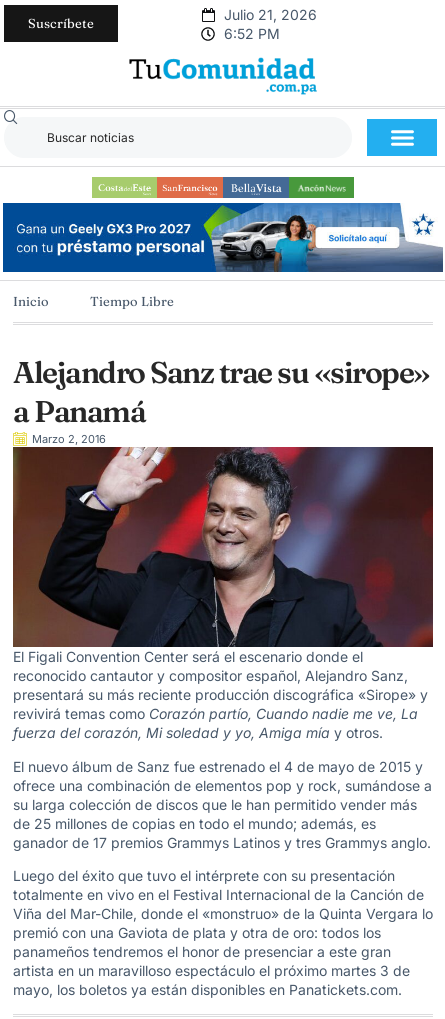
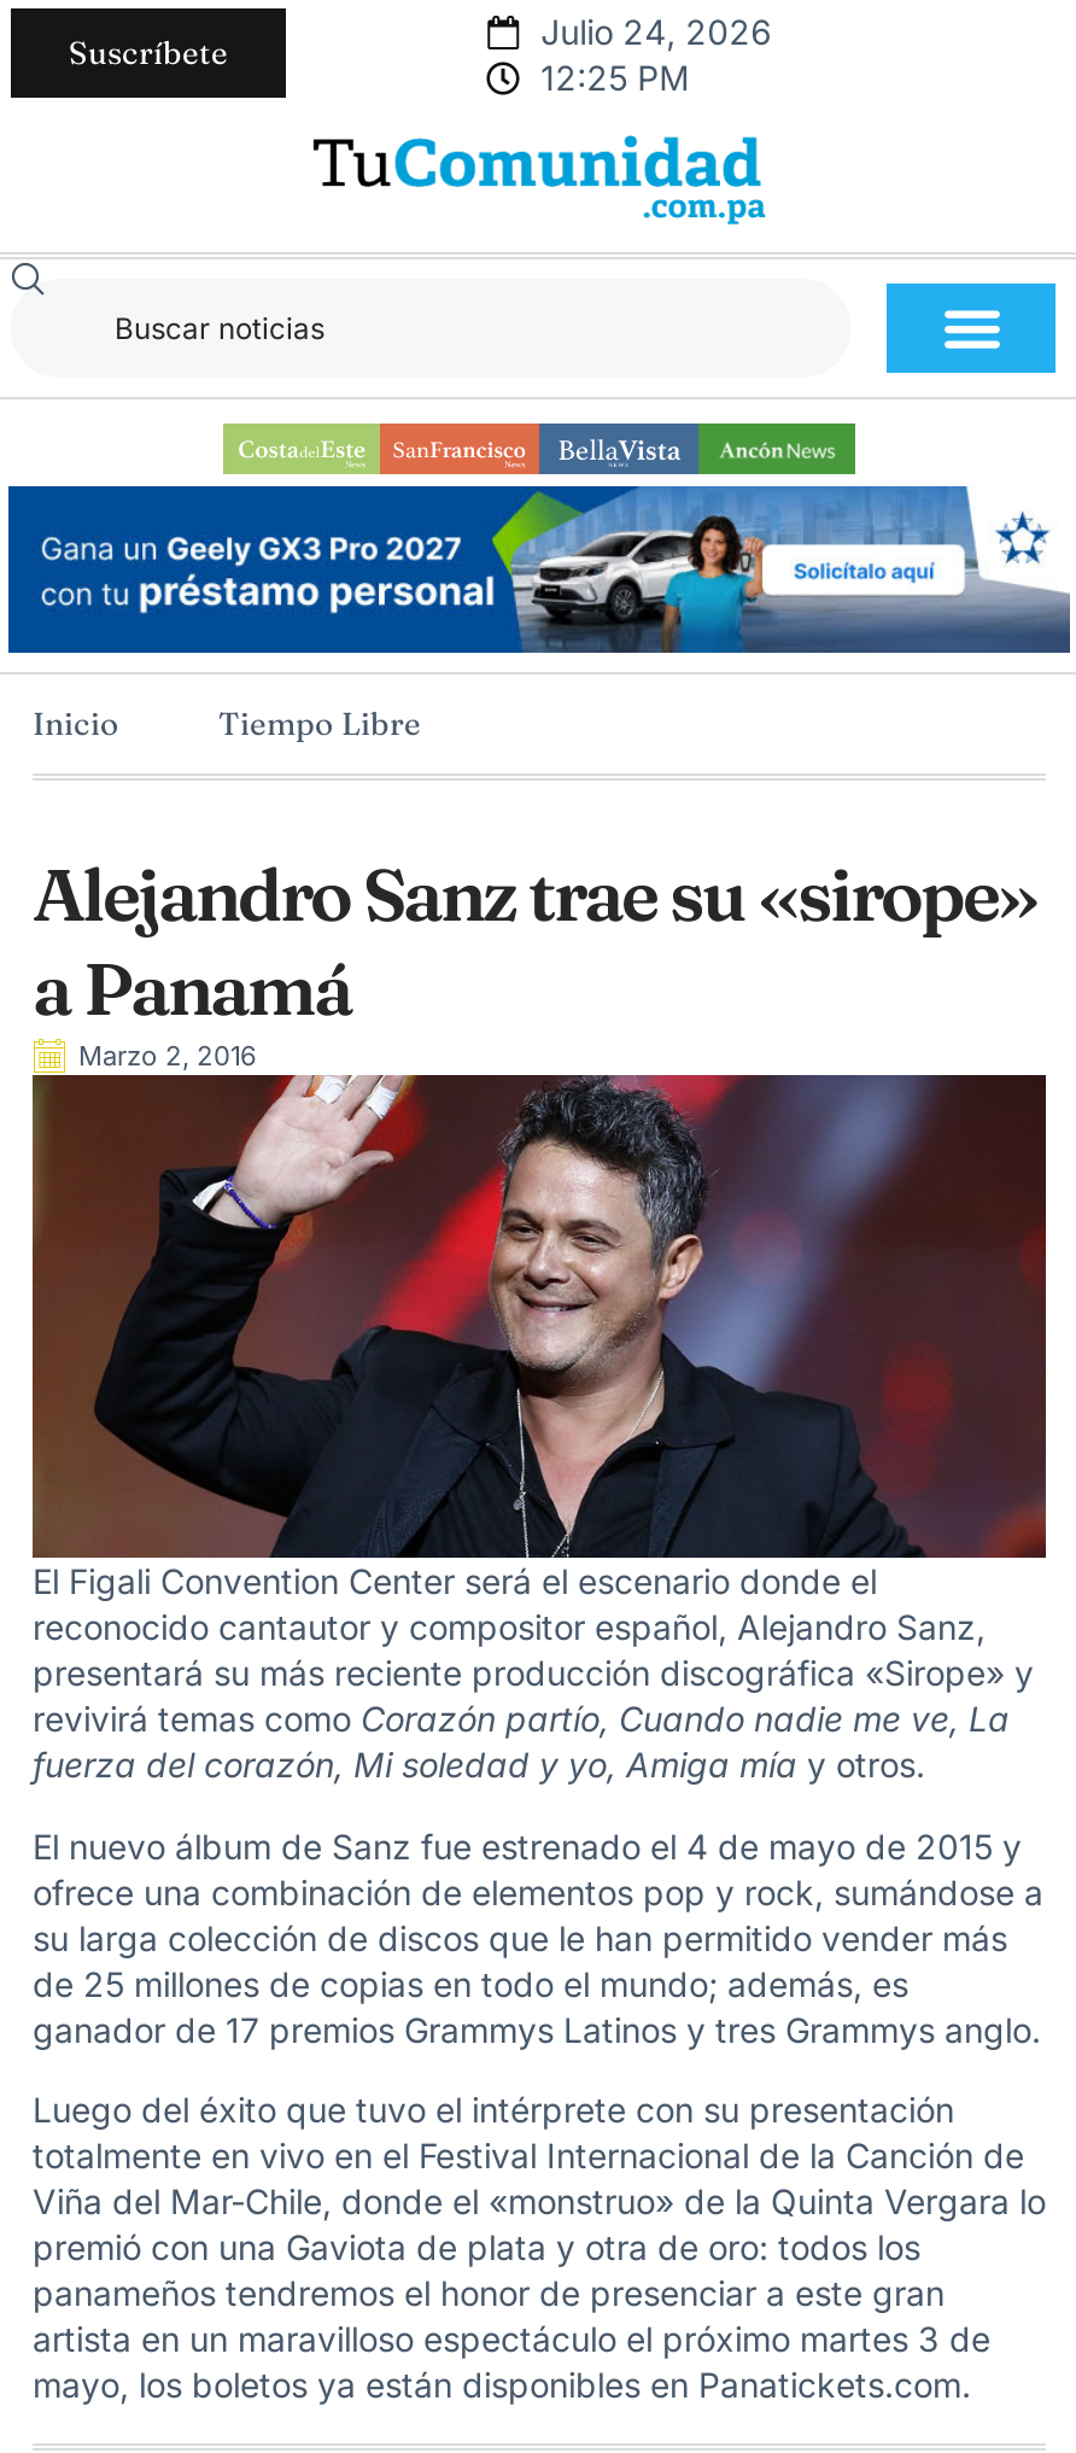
- Julio 21, 2026
+ Julio 24, 2026

- 6:52 PM
+ 12:25 PM
